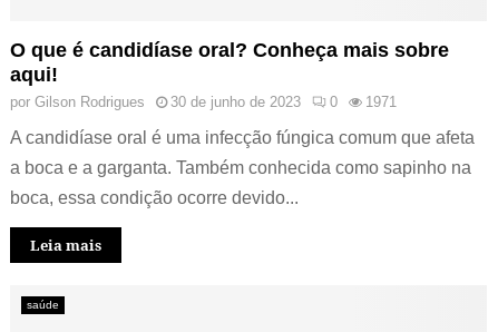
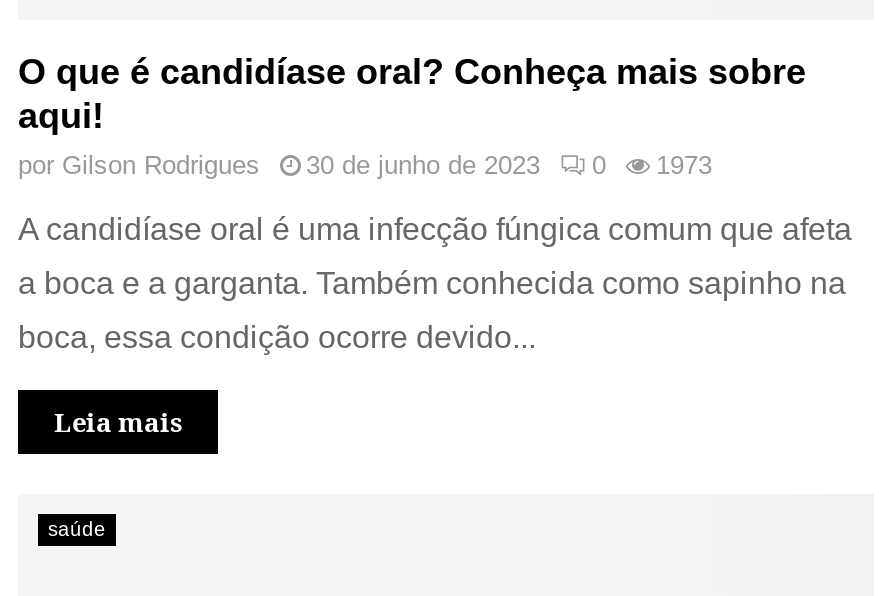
- por Gilson Rodrigues 30 de junho de 2023 0 1971
+ por Gilson Rodrigues 30 de junho de 2023 0 1973
